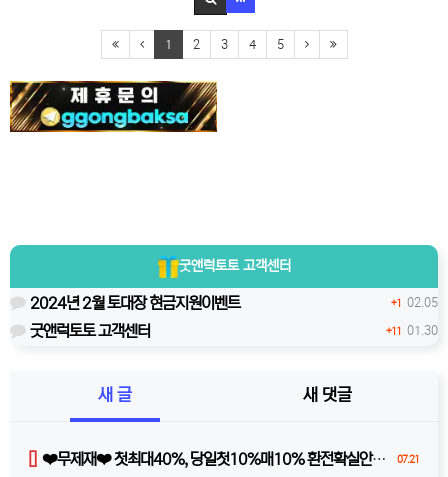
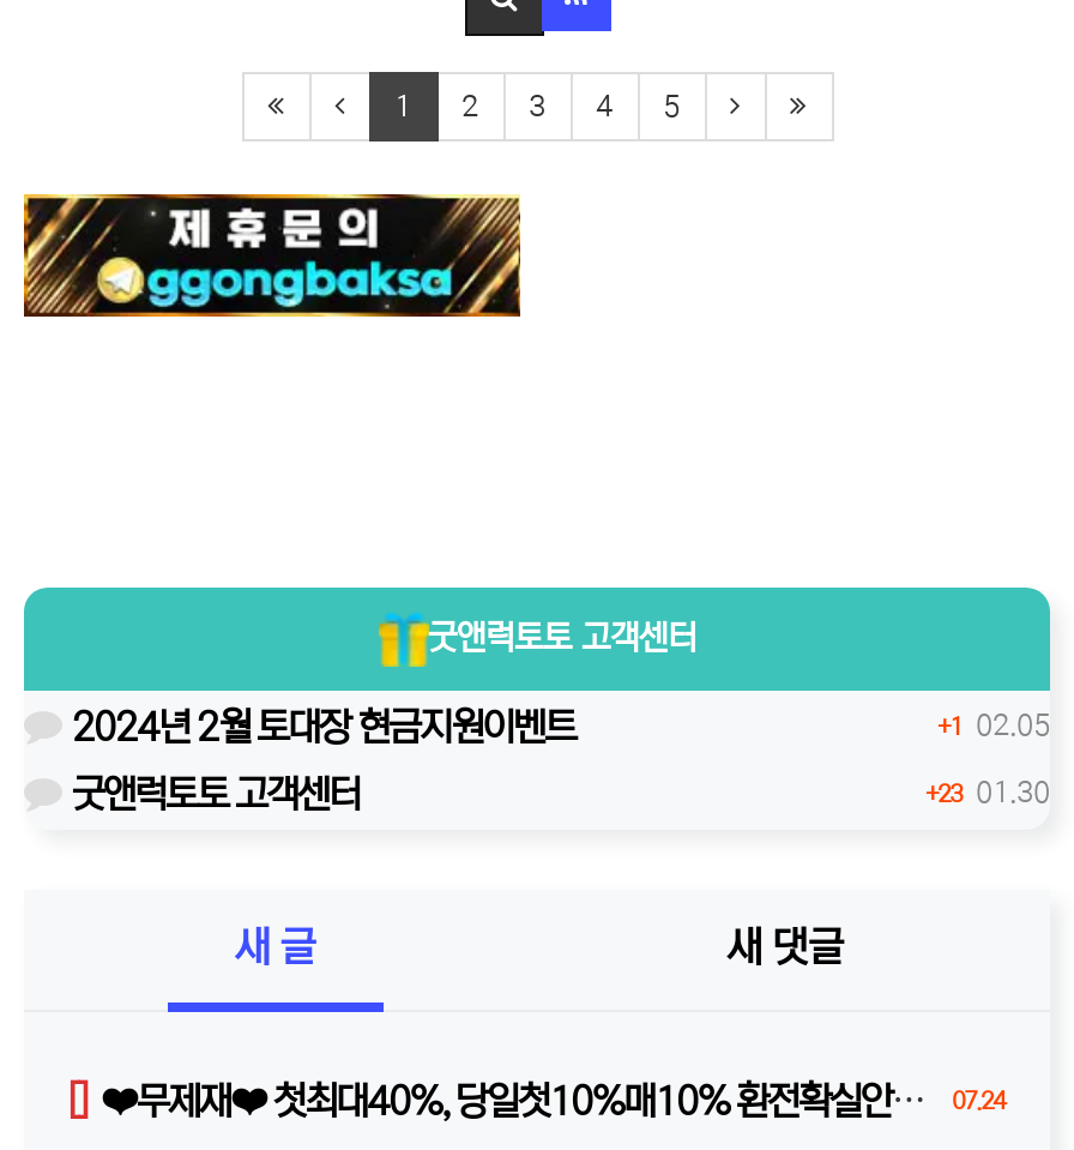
- +11 01.30
+ +23 01.30

- 07.21
+ 07.24
